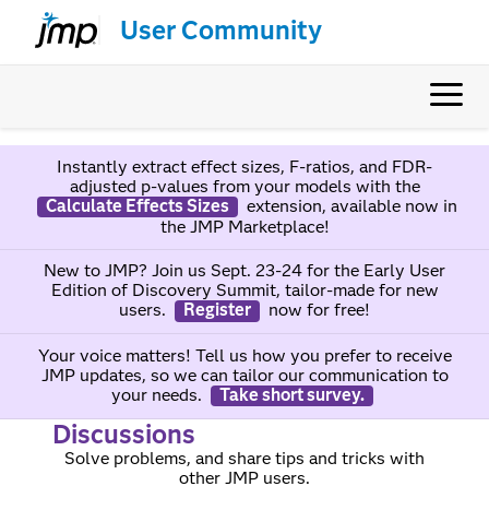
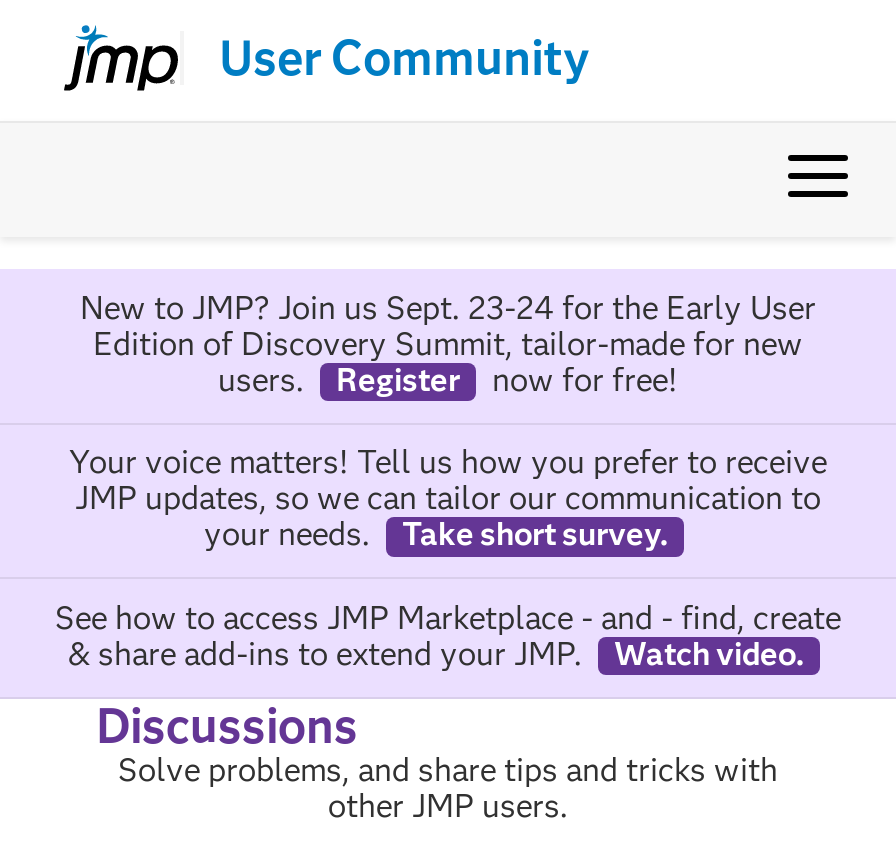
- Instantly extract effect sizes, F-ratios, and FDR-
- adjusted p-values from your models with the
- Calculate Effects Sizes
- extension, available now in
- the JMP Marketplace!

moved up: New to JMP? Join us Sept. 23-24 for the Early User | Edition of Discovery Summit, tailor-made for new | users. | ... | your needs. | Take short survey.

+ See how to access JMP Marketplace - and - find, create
+ & share add-ins to extend your JMP.
+ Watch video.
